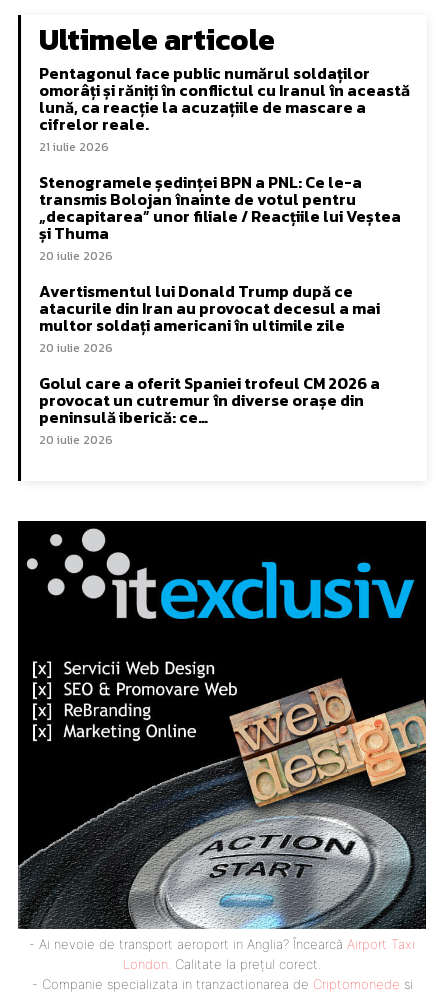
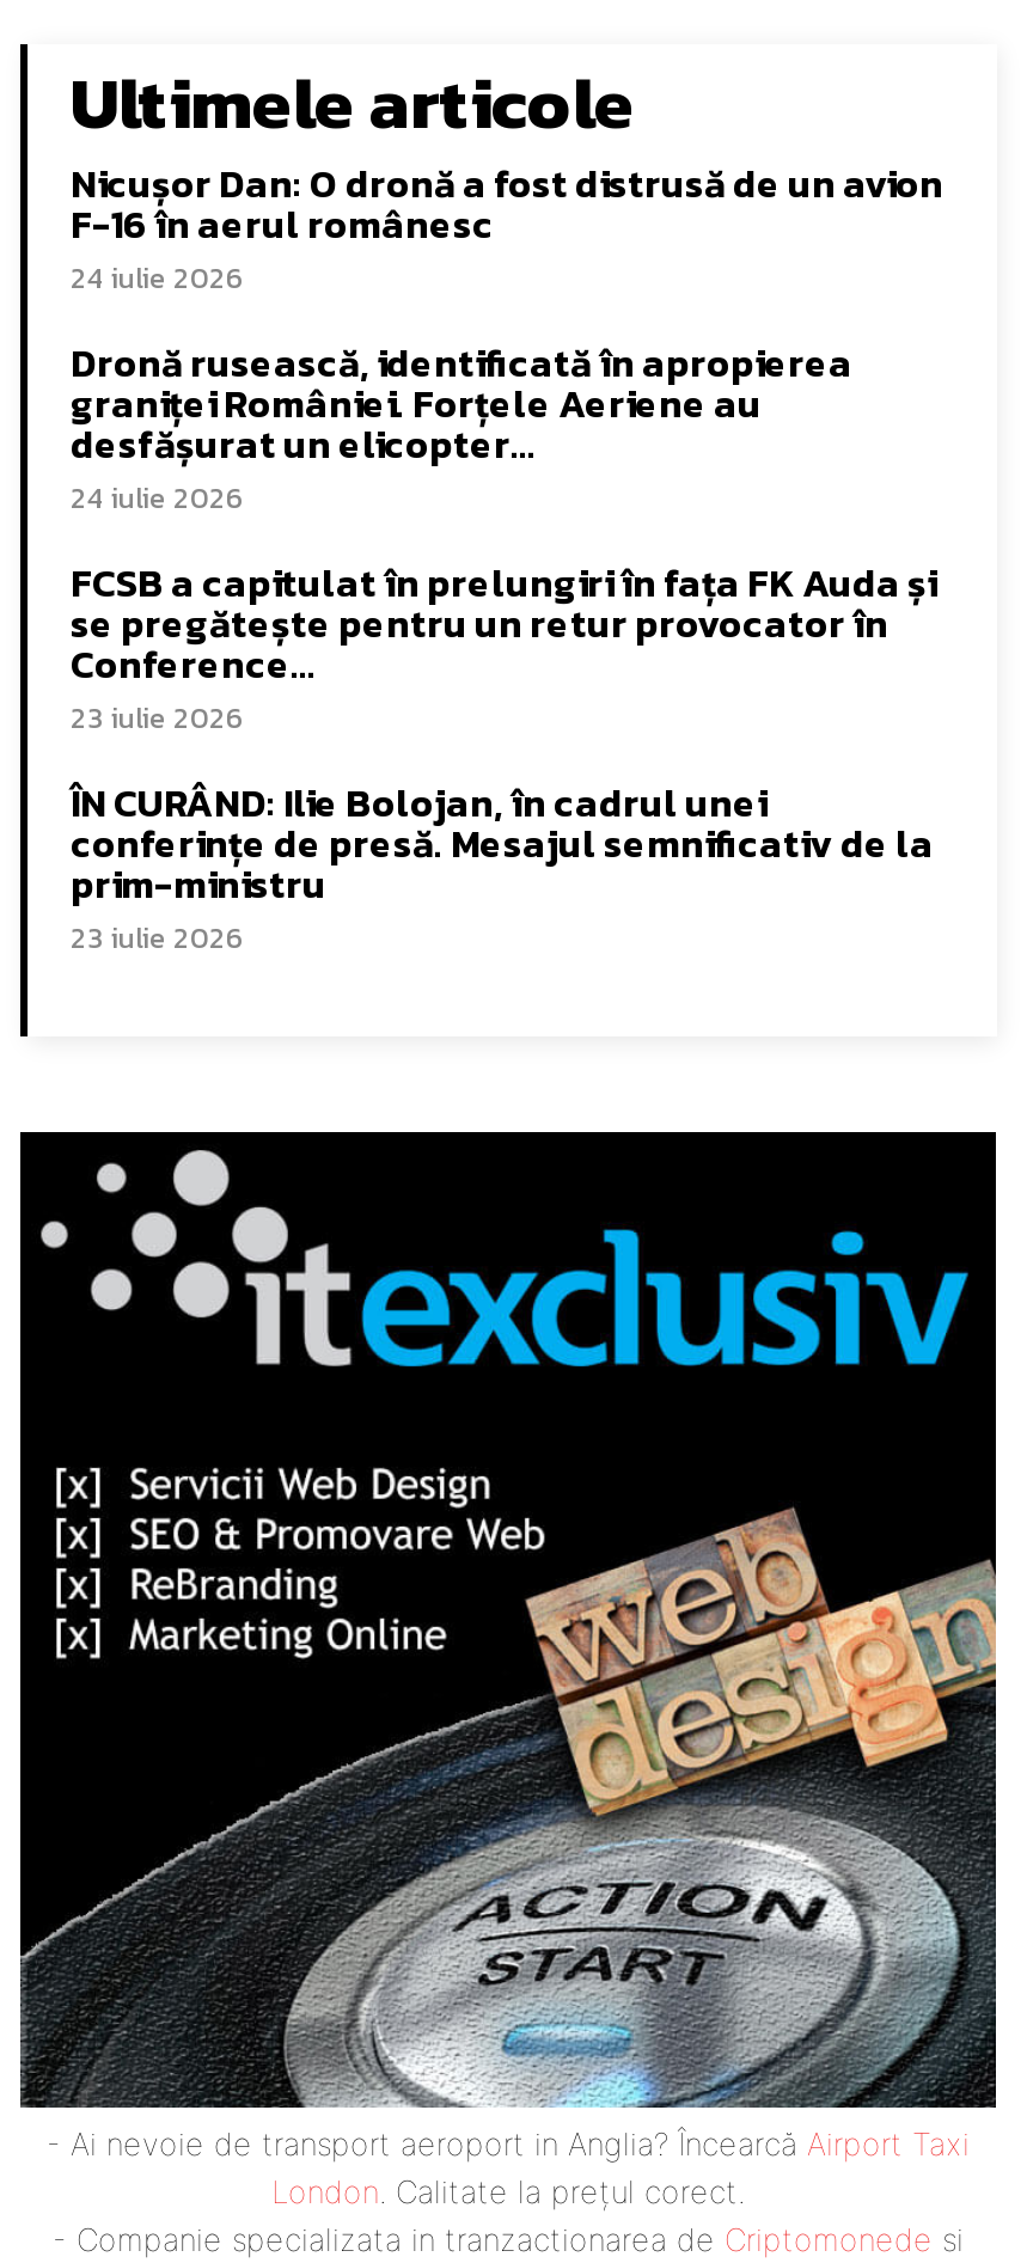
- Pentagonul face public numărul soldaților
- omorâți și răniți în conflictul cu Iranul în această
- lună, ca reacție la acuzațiile de mascare a
- cifrelor reale.
- 21 iulie 2026
+ Nicușor Dan: O dronă a fost distrusă de un avion
+ F-16 în aerul românesc
+ 24 iulie 2026

- Stenogramele ședinței BPN a PNL: Ce le-a
- transmis Bolojan înainte de votul pentru
- „decapitarea” unor filiale / Reacțiile lui Veștea
- și Thuma
- 20 iulie 2026
+ Dronă rusească, identificată în apropierea
+ graniței României. Forțele Aeriene au
+ desfășurat un elicopter…
+ 24 iulie 2026

- Avertismentul lui Donald Trump după ce
- atacurile din Iran au provocat decesul a mai
- multor soldați americani în ultimile zile
- 20 iulie 2026
+ FCSB a capitulat în prelungiri în fața FK Auda și
+ se pregătește pentru un retur provocator în
+ Conference…
+ 23 iulie 2026

- Golul care a oferit Spaniei trofeul CM 2026 a
- provocat un cutremur în diverse orașe din
- peninsulă iberică: ce…
- 20 iulie 2026
+ ÎN CURÂND: Ilie Bolojan, în cadrul unei
+ conferințe de presă. Mesajul semnificativ de la
+ prim-ministru
+ 23 iulie 2026
